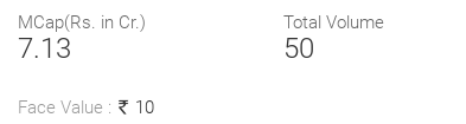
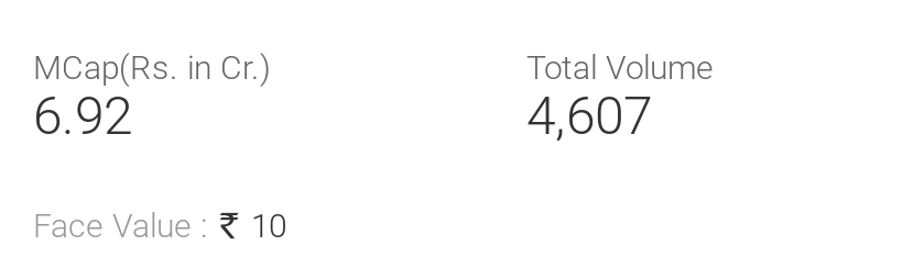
- 7.13
+ 6.92

- 50
+ 4,607
